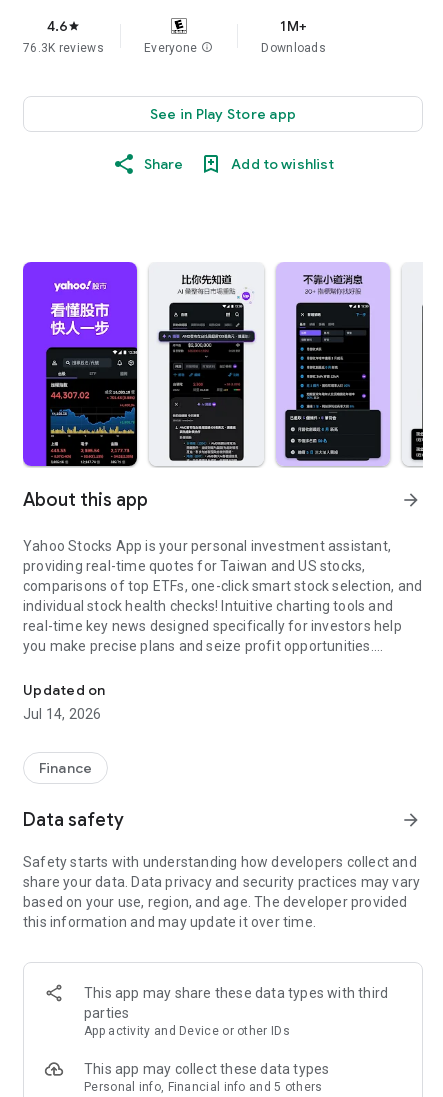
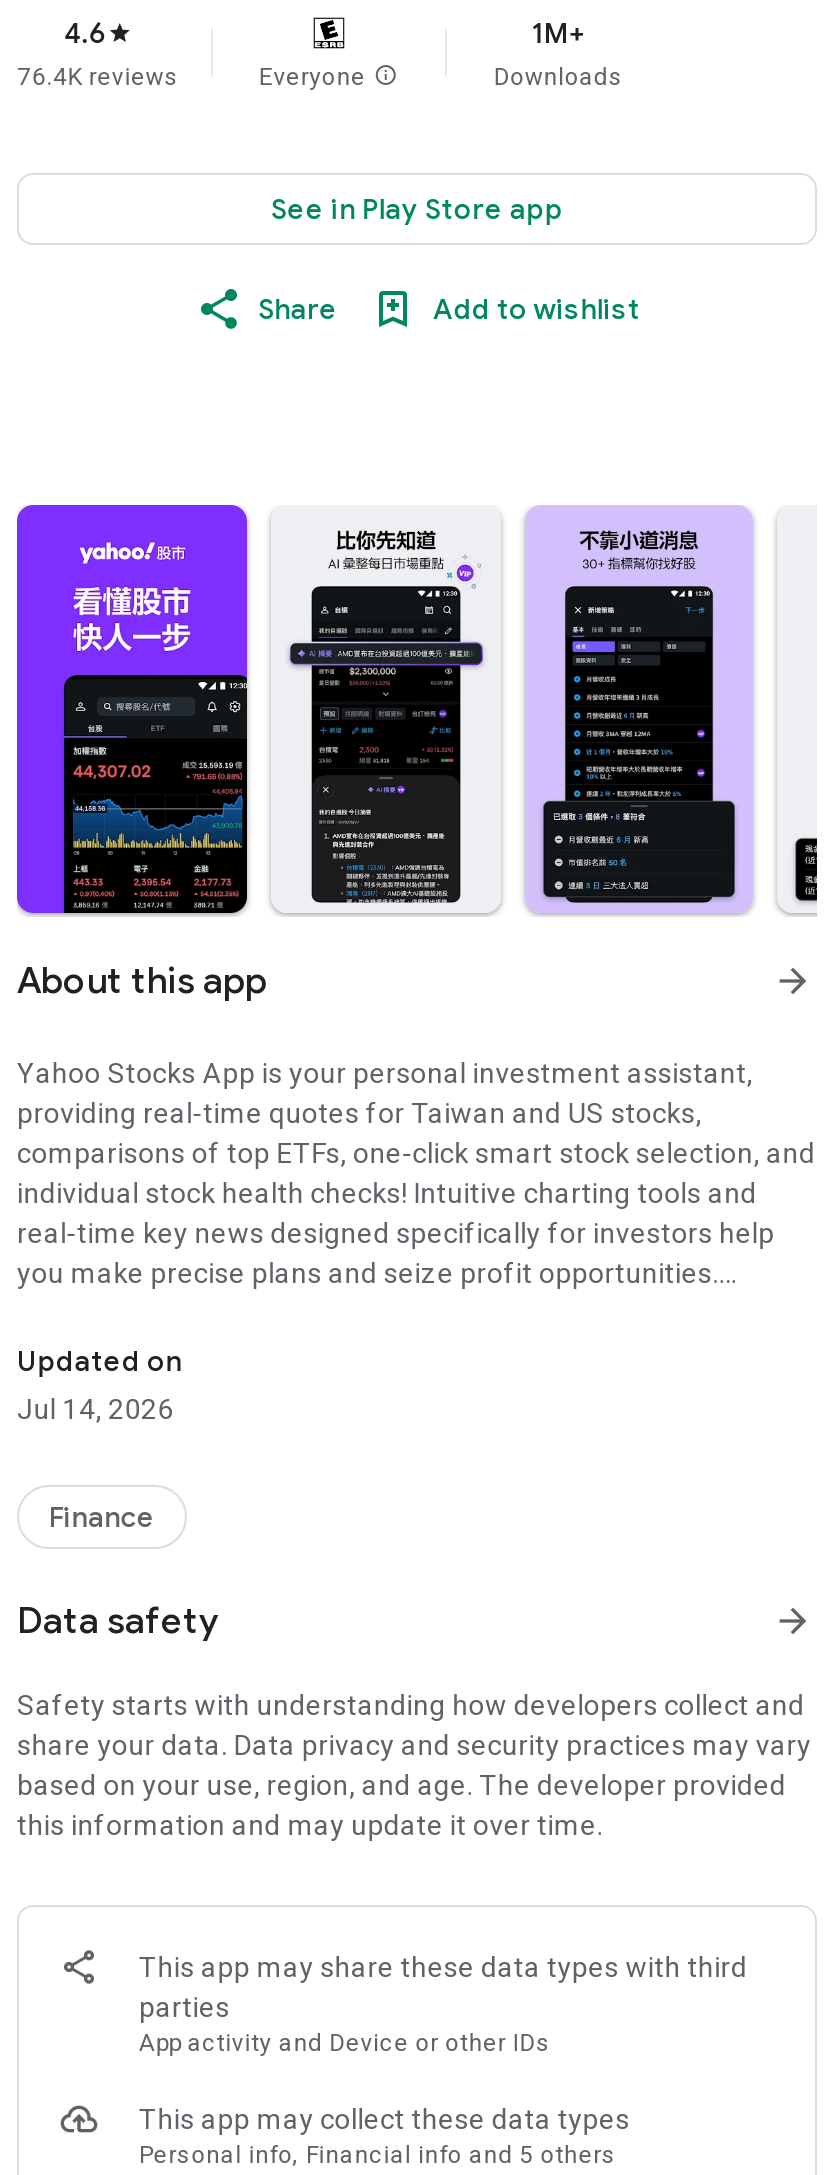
- 76.3K reviews
+ 76.4K reviews
